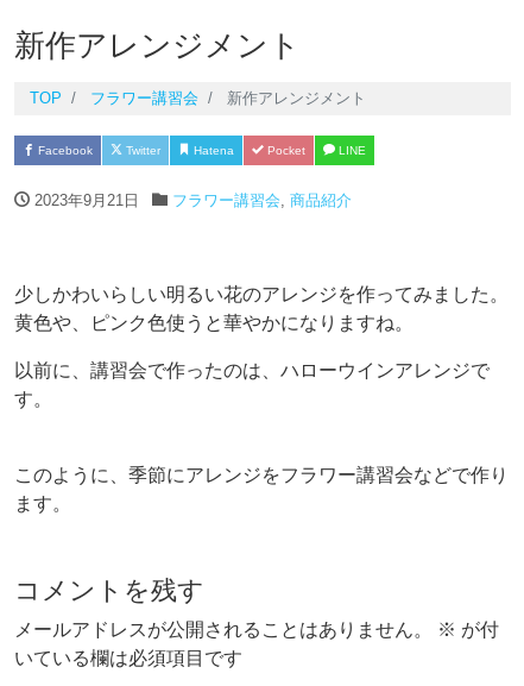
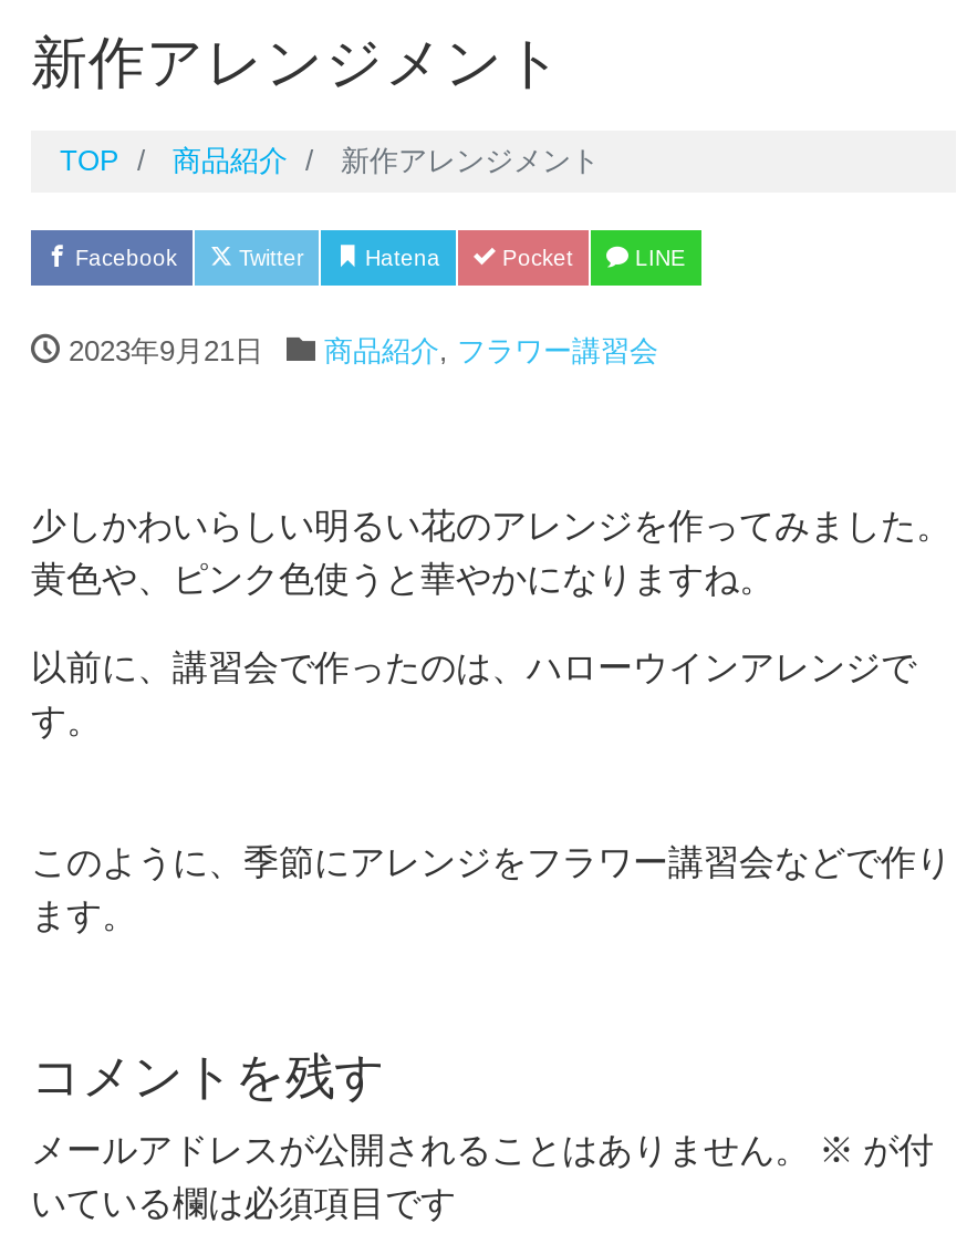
- フラワー講習会
+ 商品紹介

- フラワー講習会,商品紹介
+ 商品紹介,フラワー講習会
